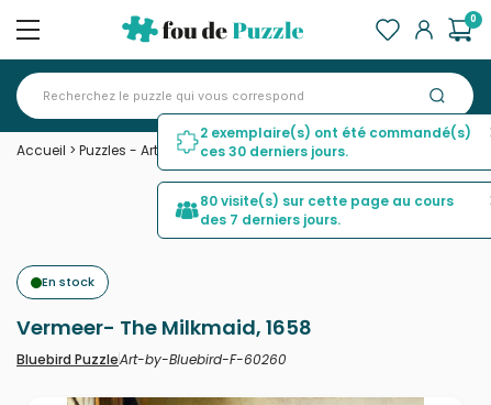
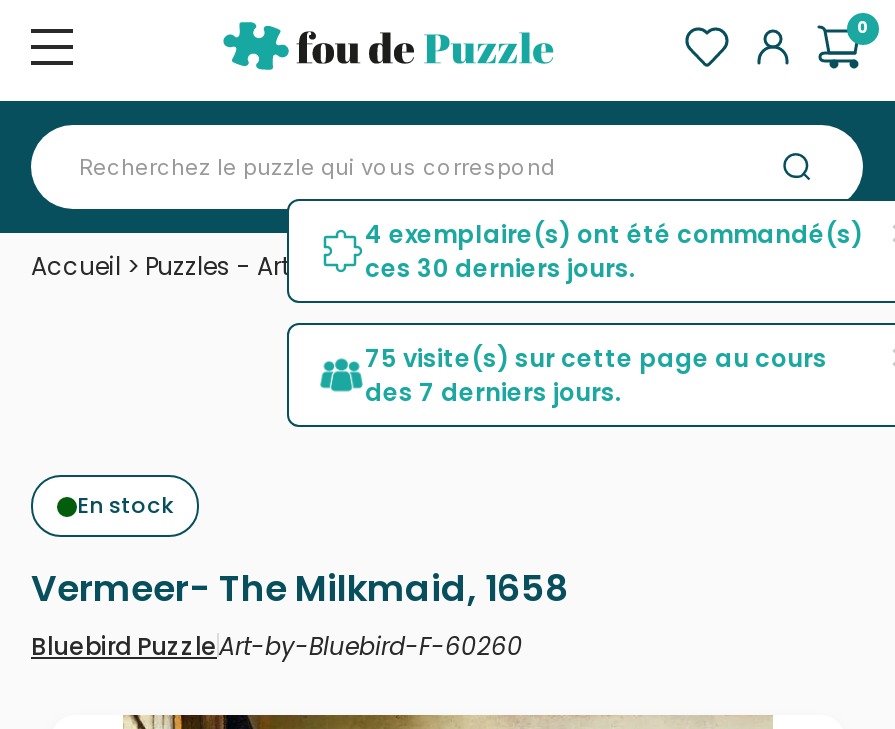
- 2 exemplaire(s) ont été commandé(s)
+ 4 exemplaire(s) ont été commandé(s)

- 80 visite(s) sur cette page au cours
+ 75 visite(s) sur cette page au cours
